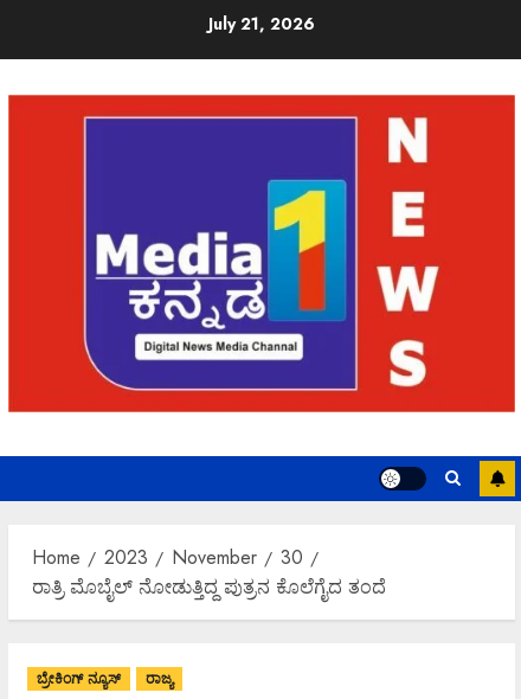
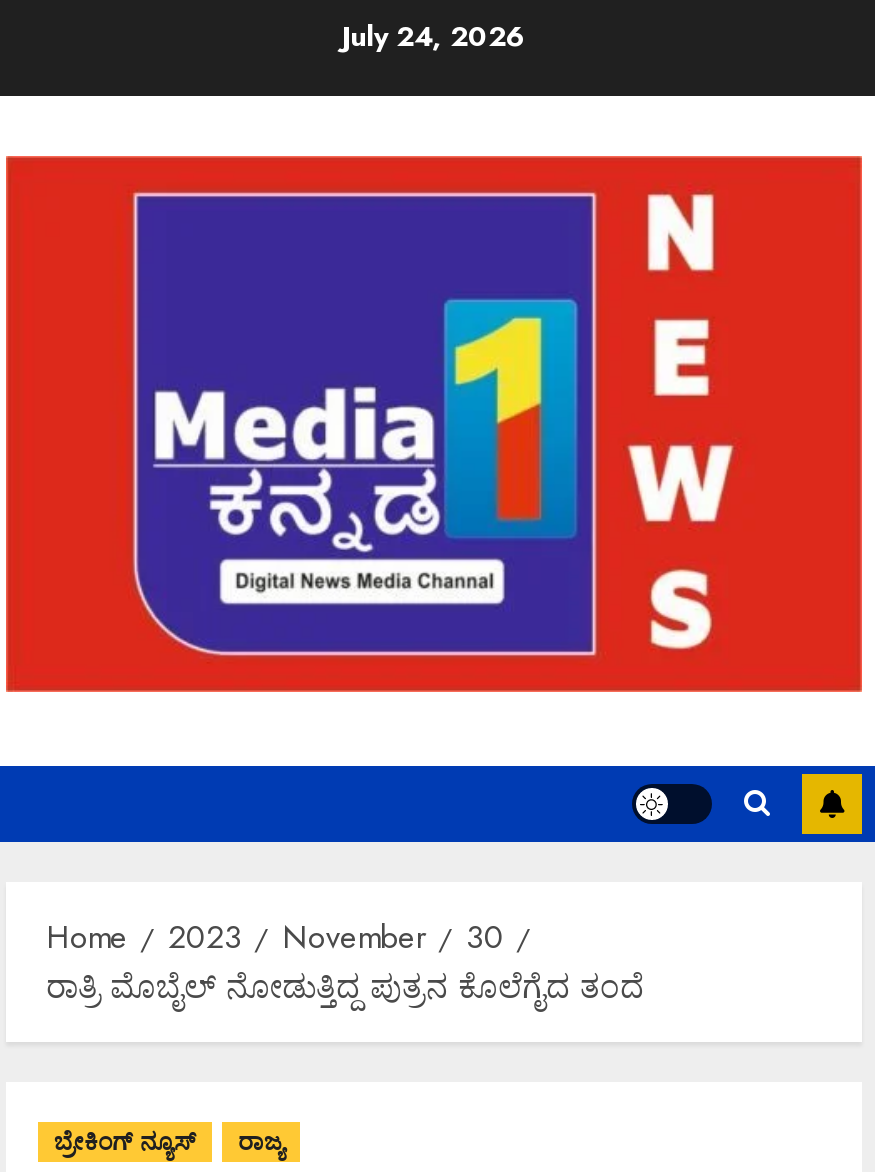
- July 21, 2026
+ July 24, 2026
